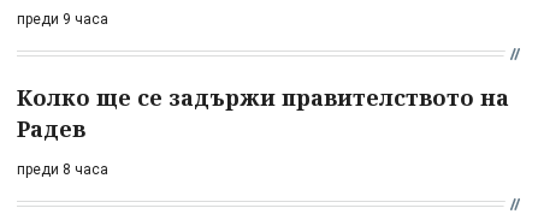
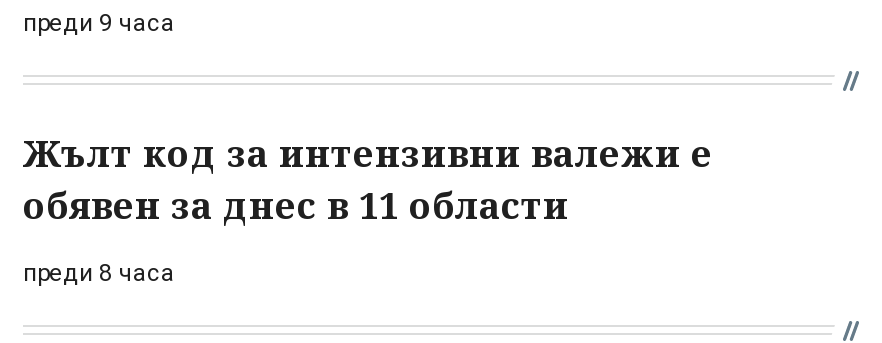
- Колко ще се задържи правителството на
- Радев
+ Жълт код за интензивни валежи е
+ обявен за днес в 11 области
